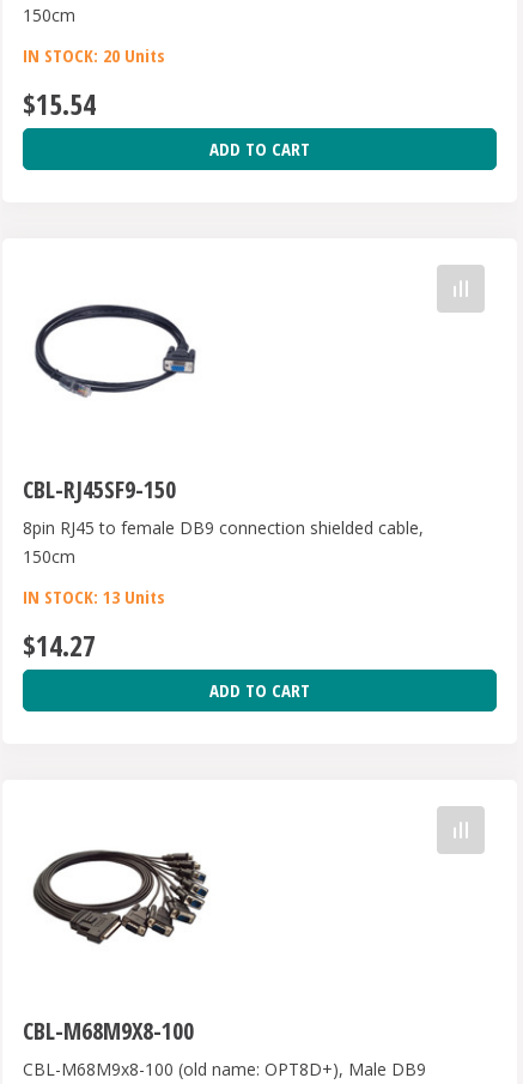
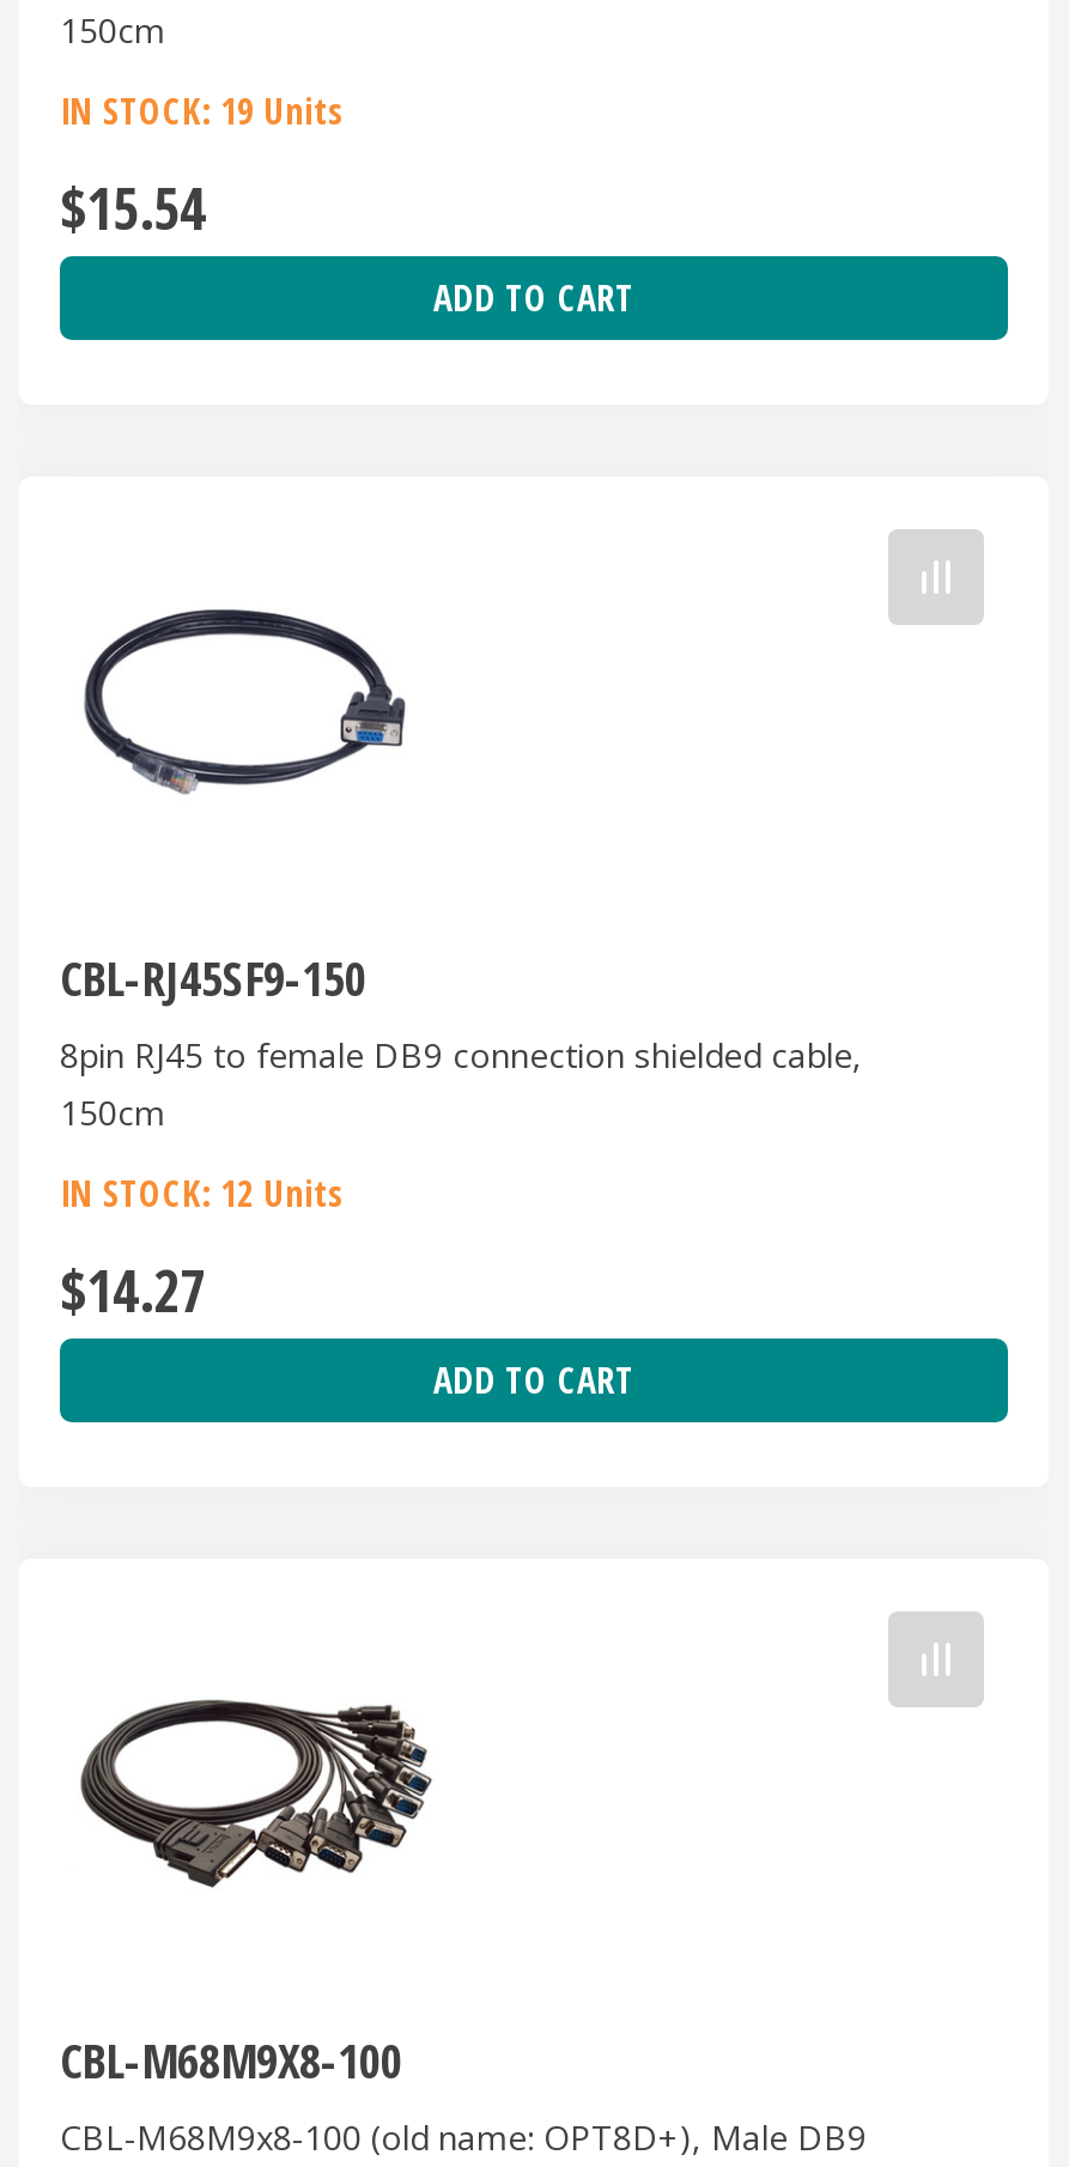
- IN STOCK: 20 Units
+ IN STOCK: 19 Units

- IN STOCK: 13 Units
+ IN STOCK: 12 Units
